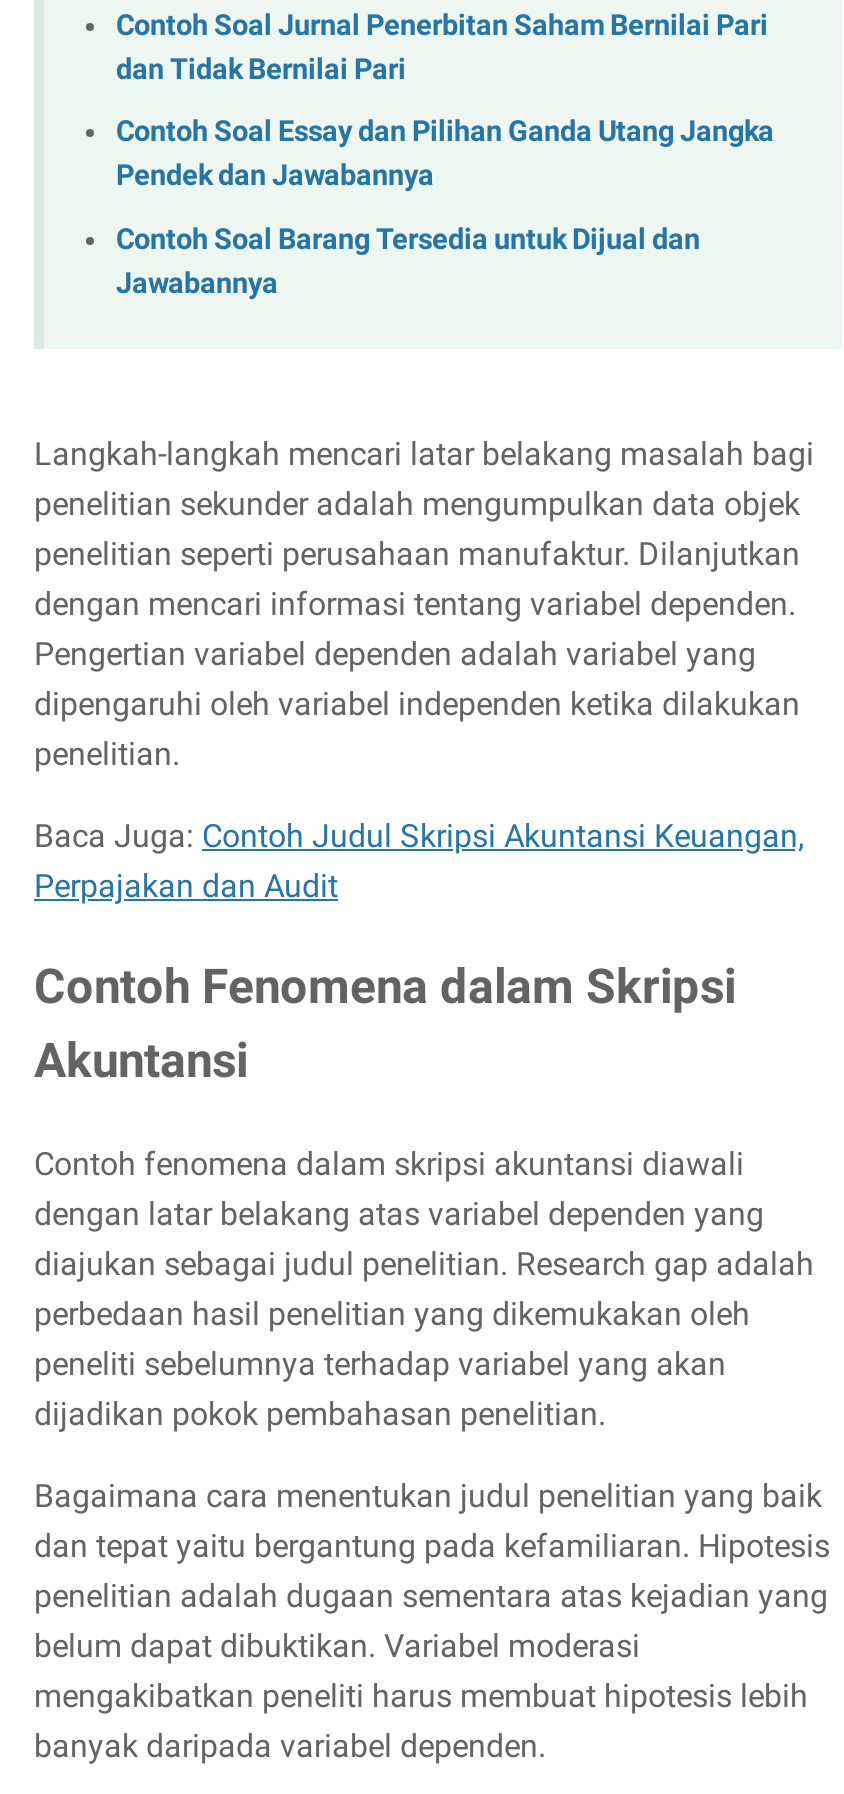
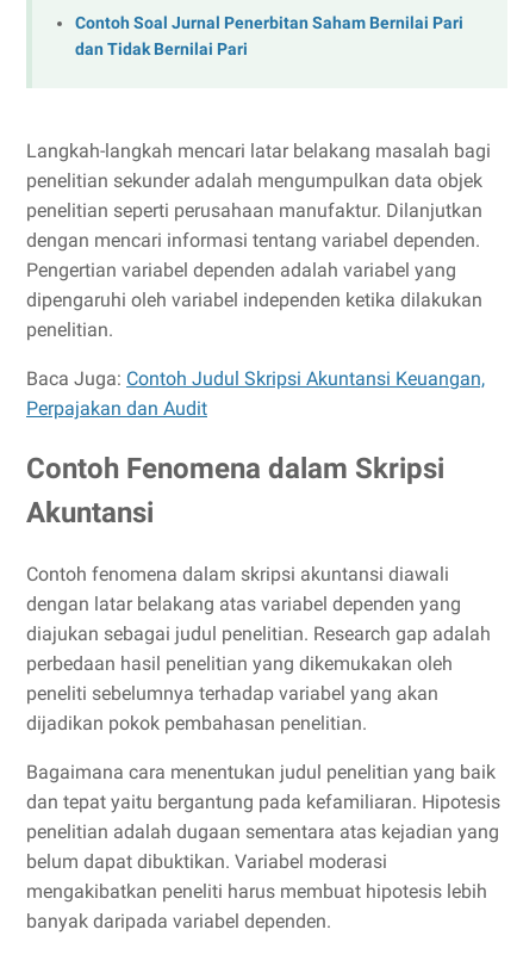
- Contoh Soal Essay dan Pilihan Ganda Utang Jangka
- Pendek dan Jawabannya
- Contoh Soal Barang Tersedia untuk Dijual dan
- Jawabannya
